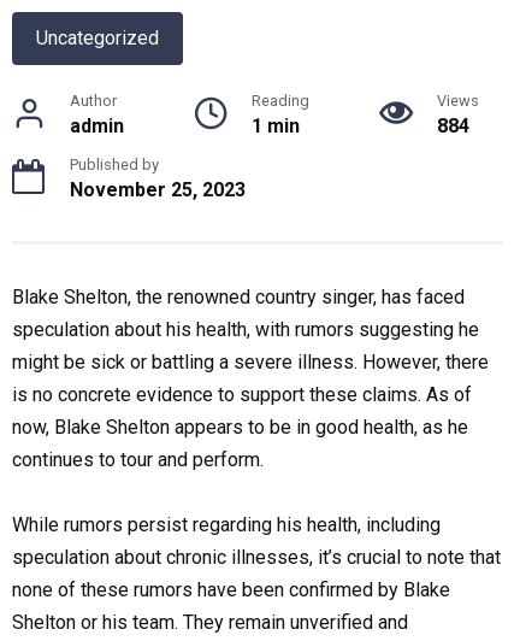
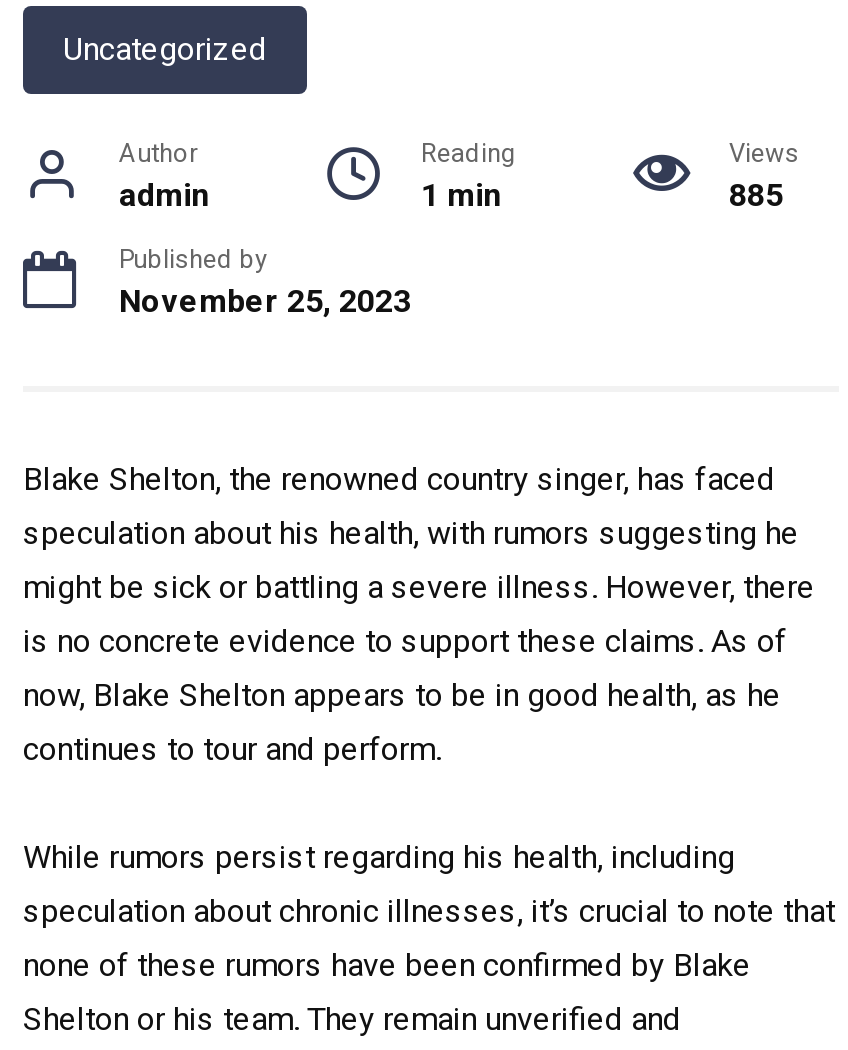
- 884
+ 885
